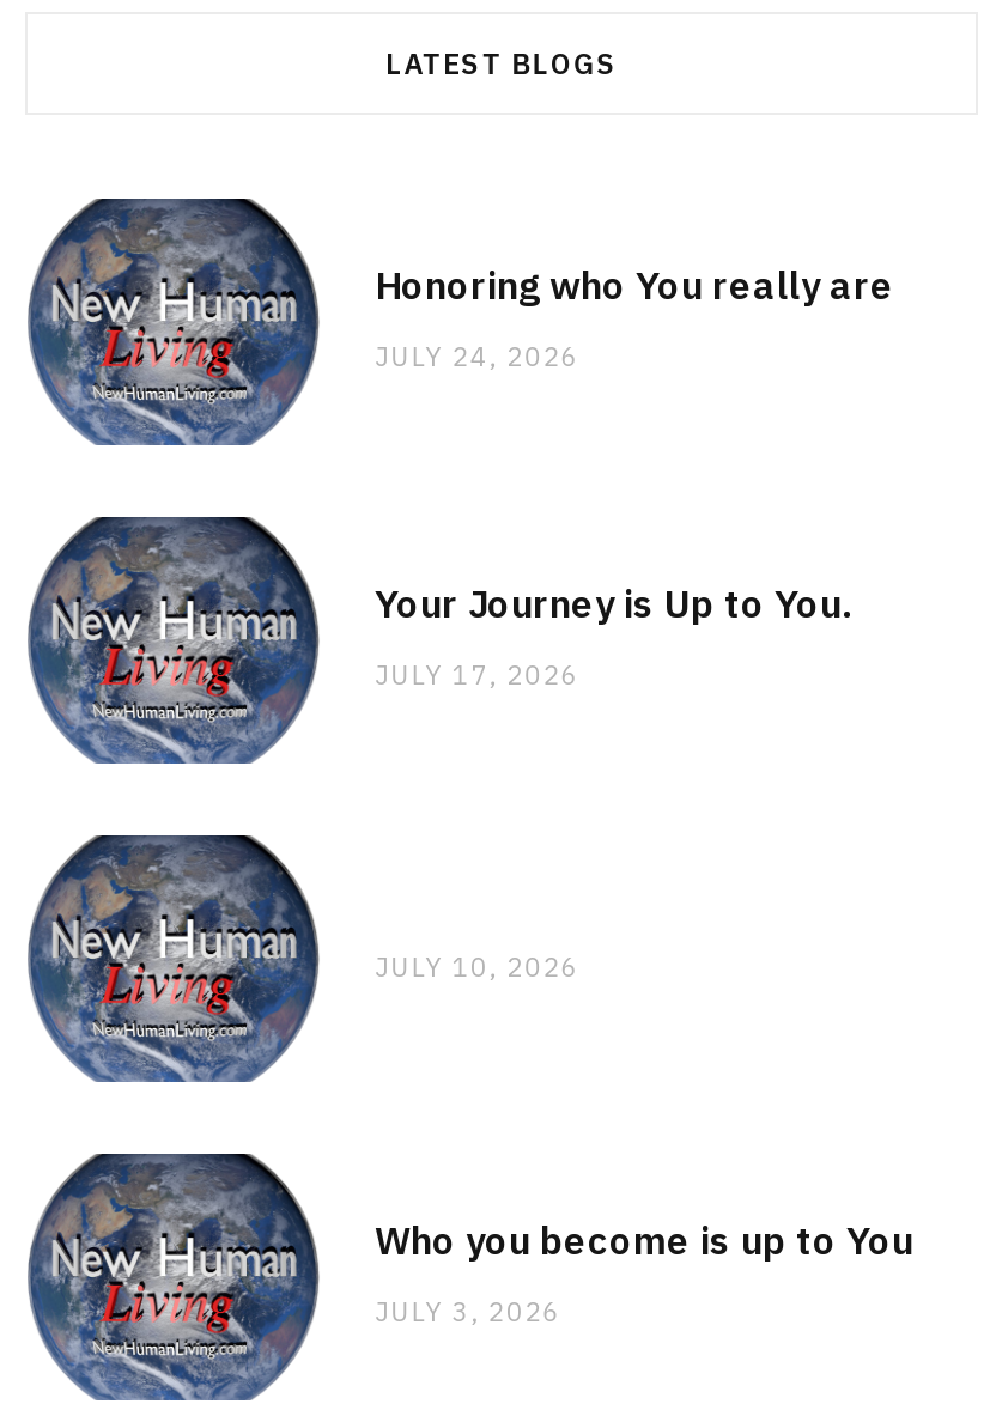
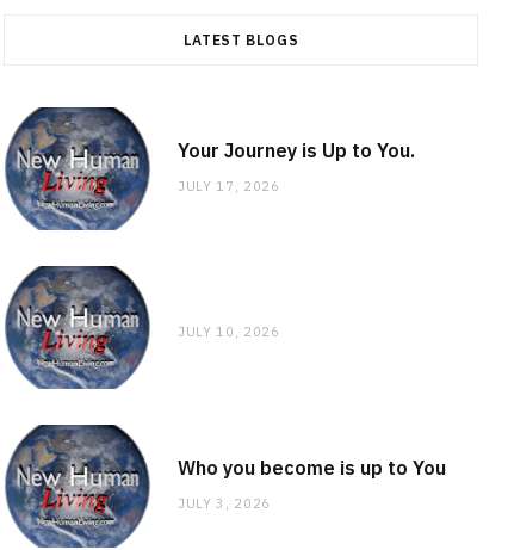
- Honoring who You really are
- JULY 24, 2026
